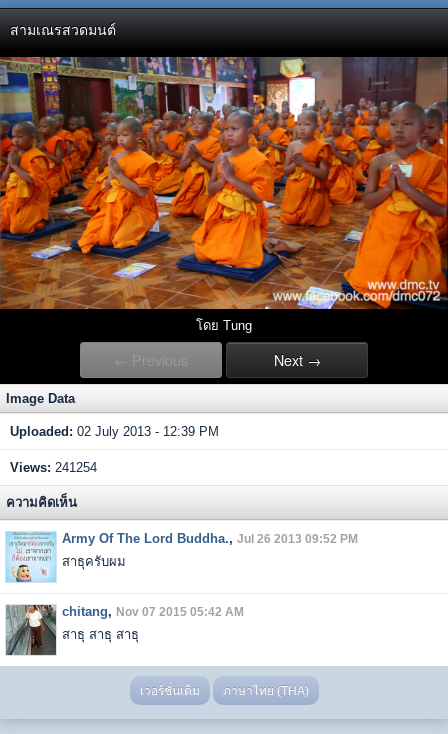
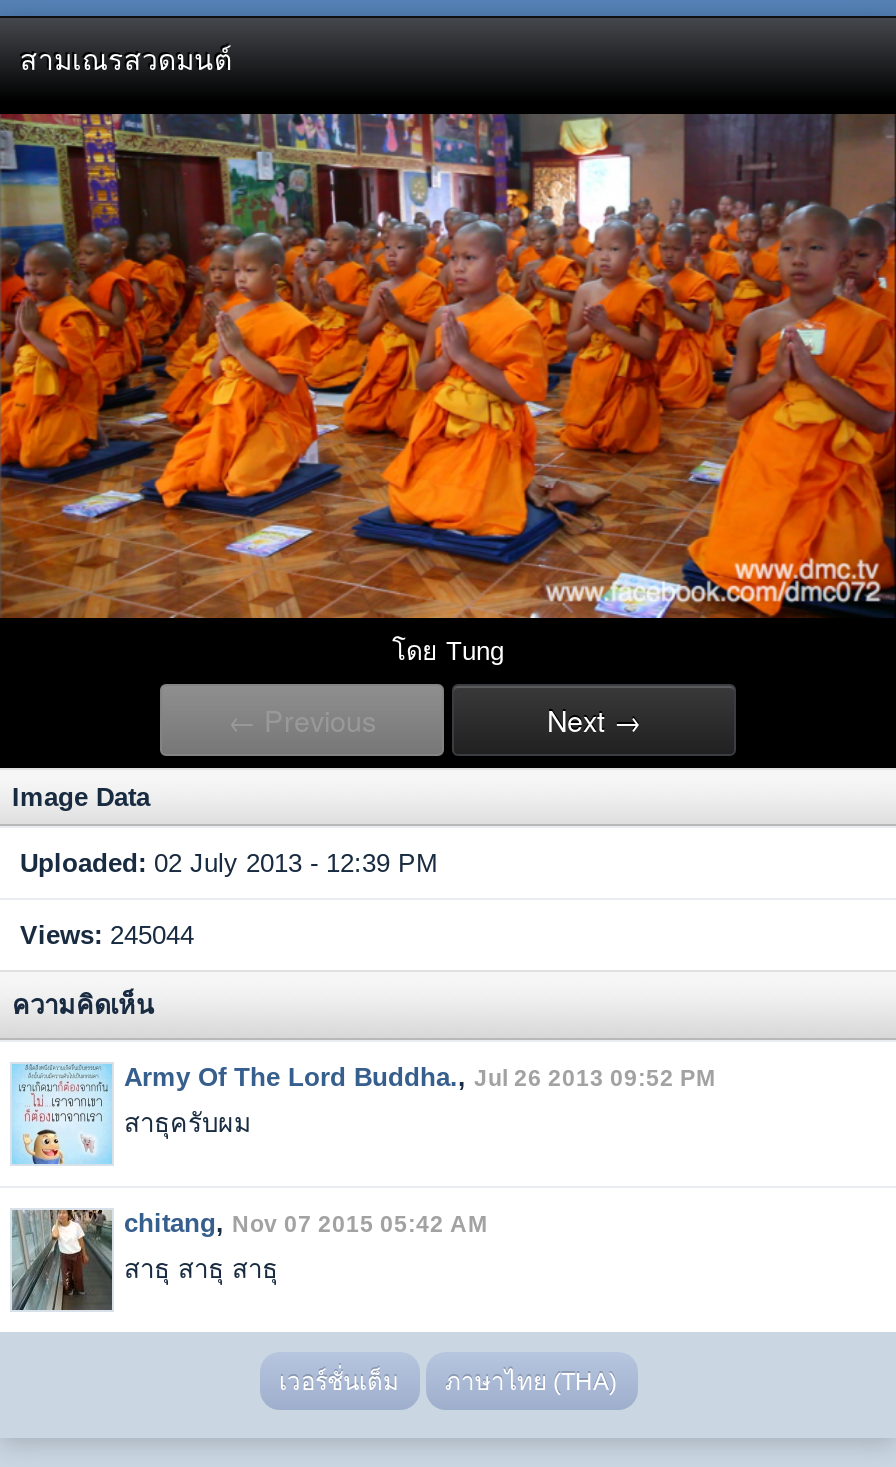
- Views: 241254
+ Views: 245044
